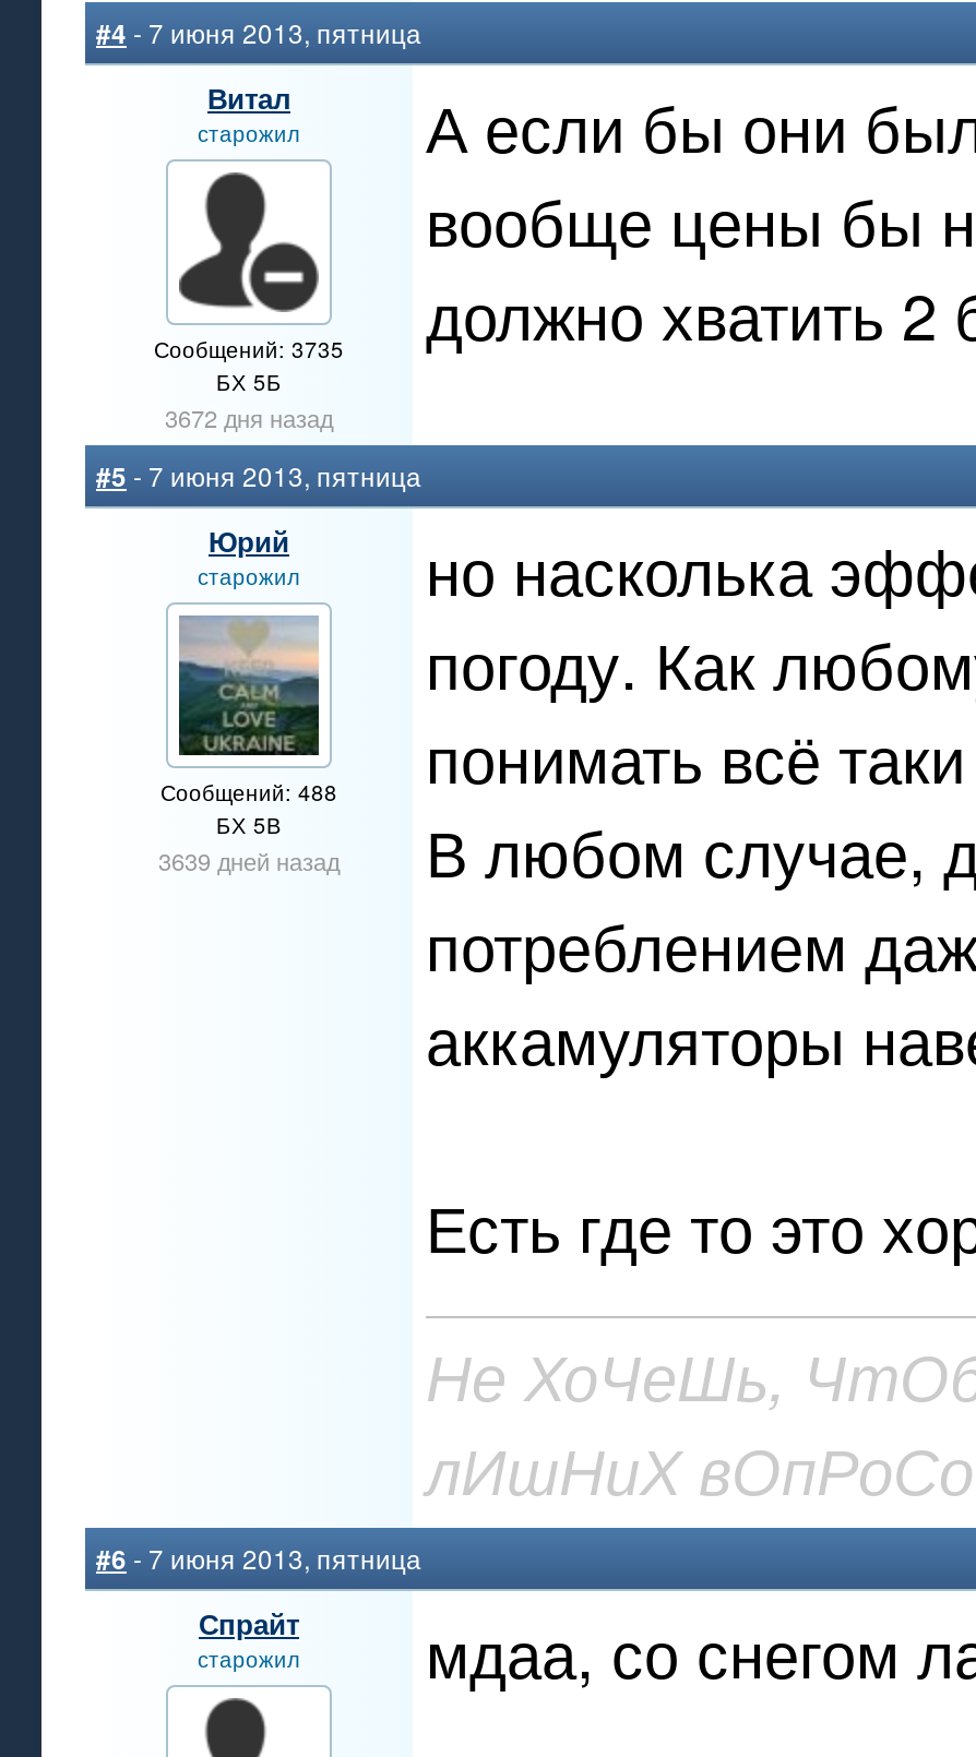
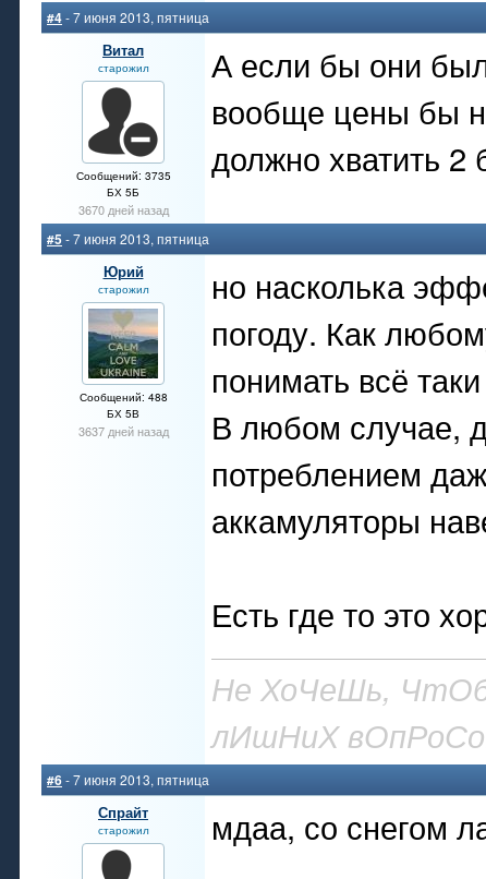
- 3672 дня назад
+ 3670 дней назад

- 3639 дней назад
+ 3637 дней назад
